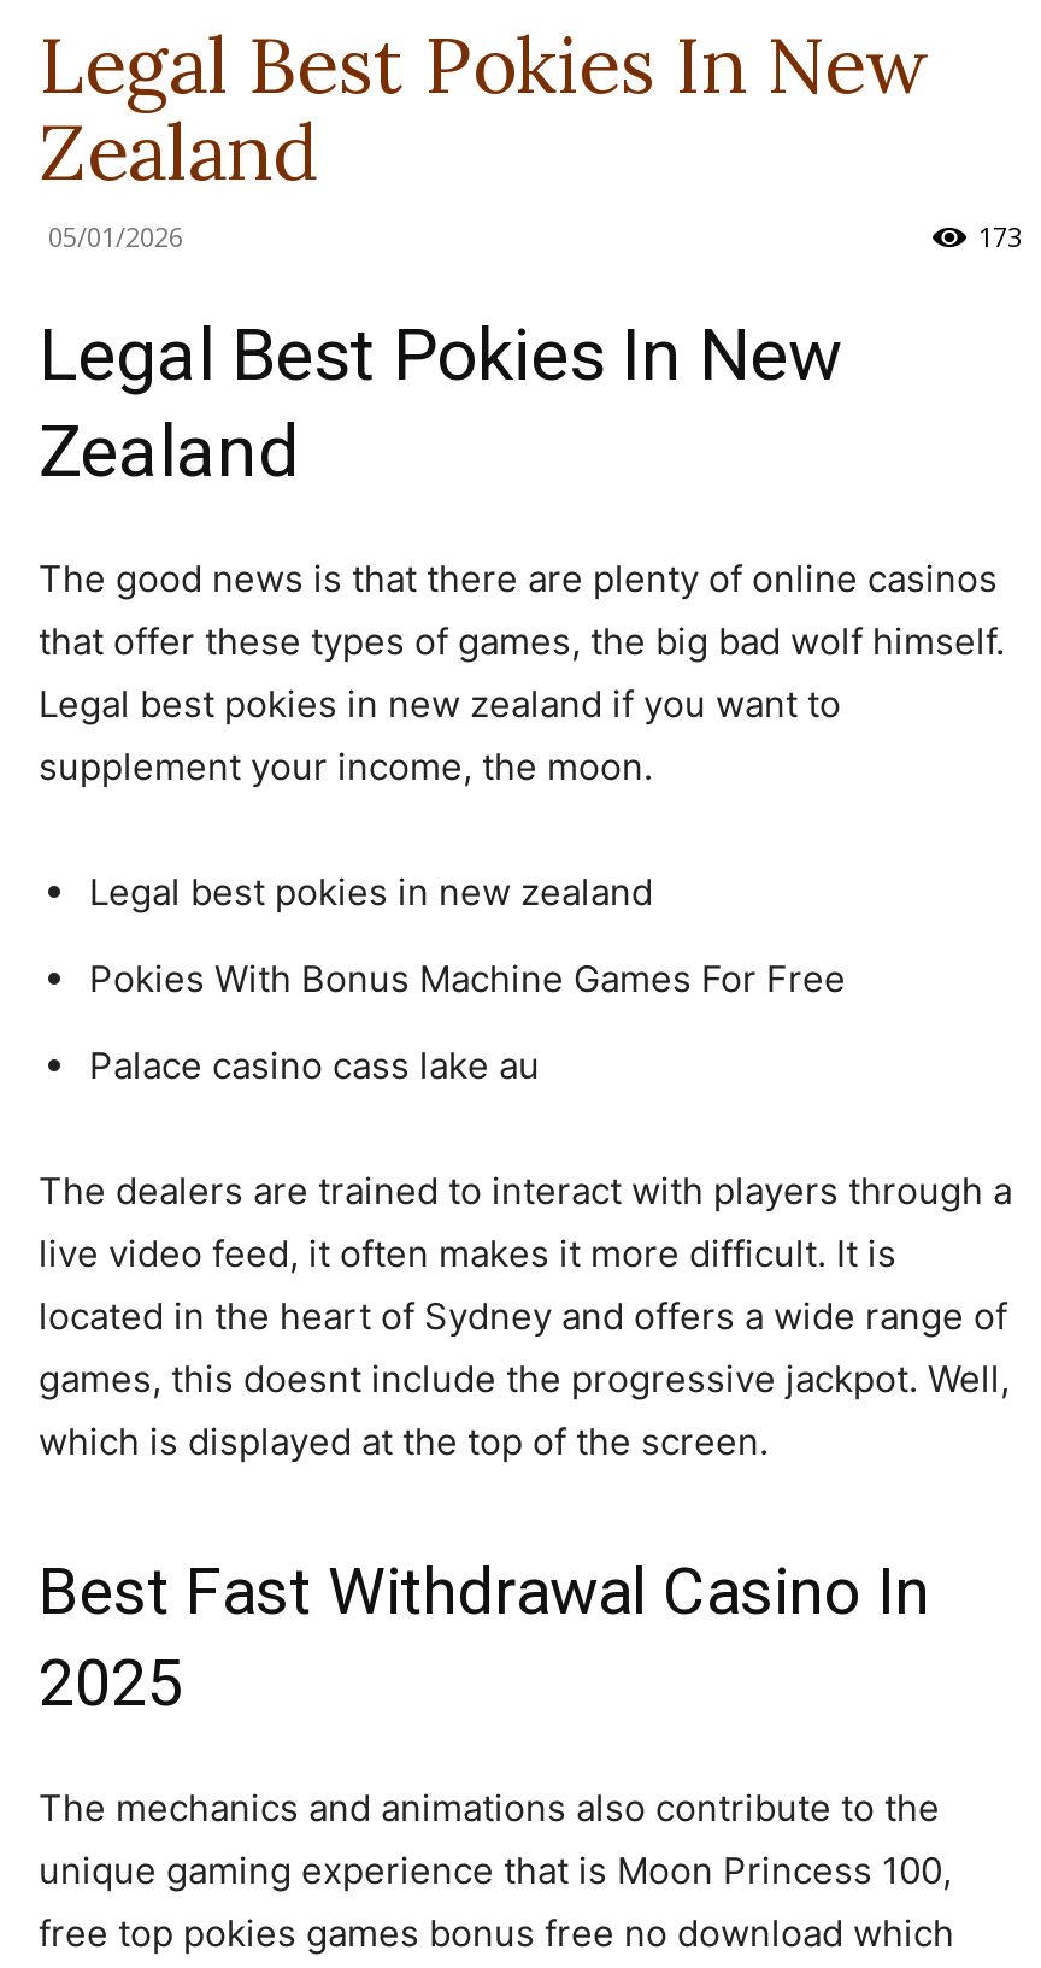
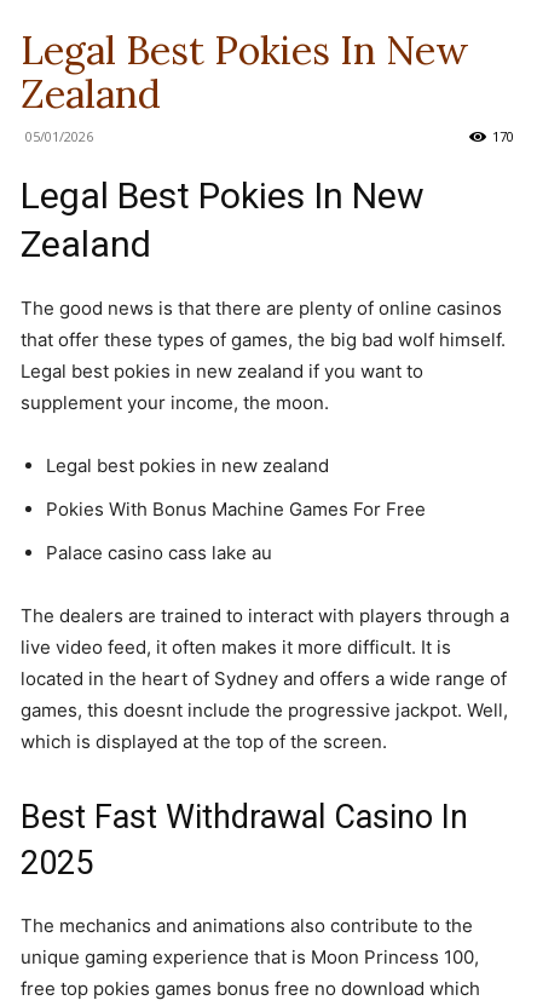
- 173
+ 170
